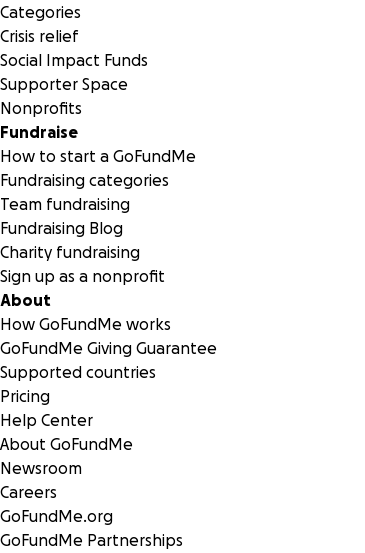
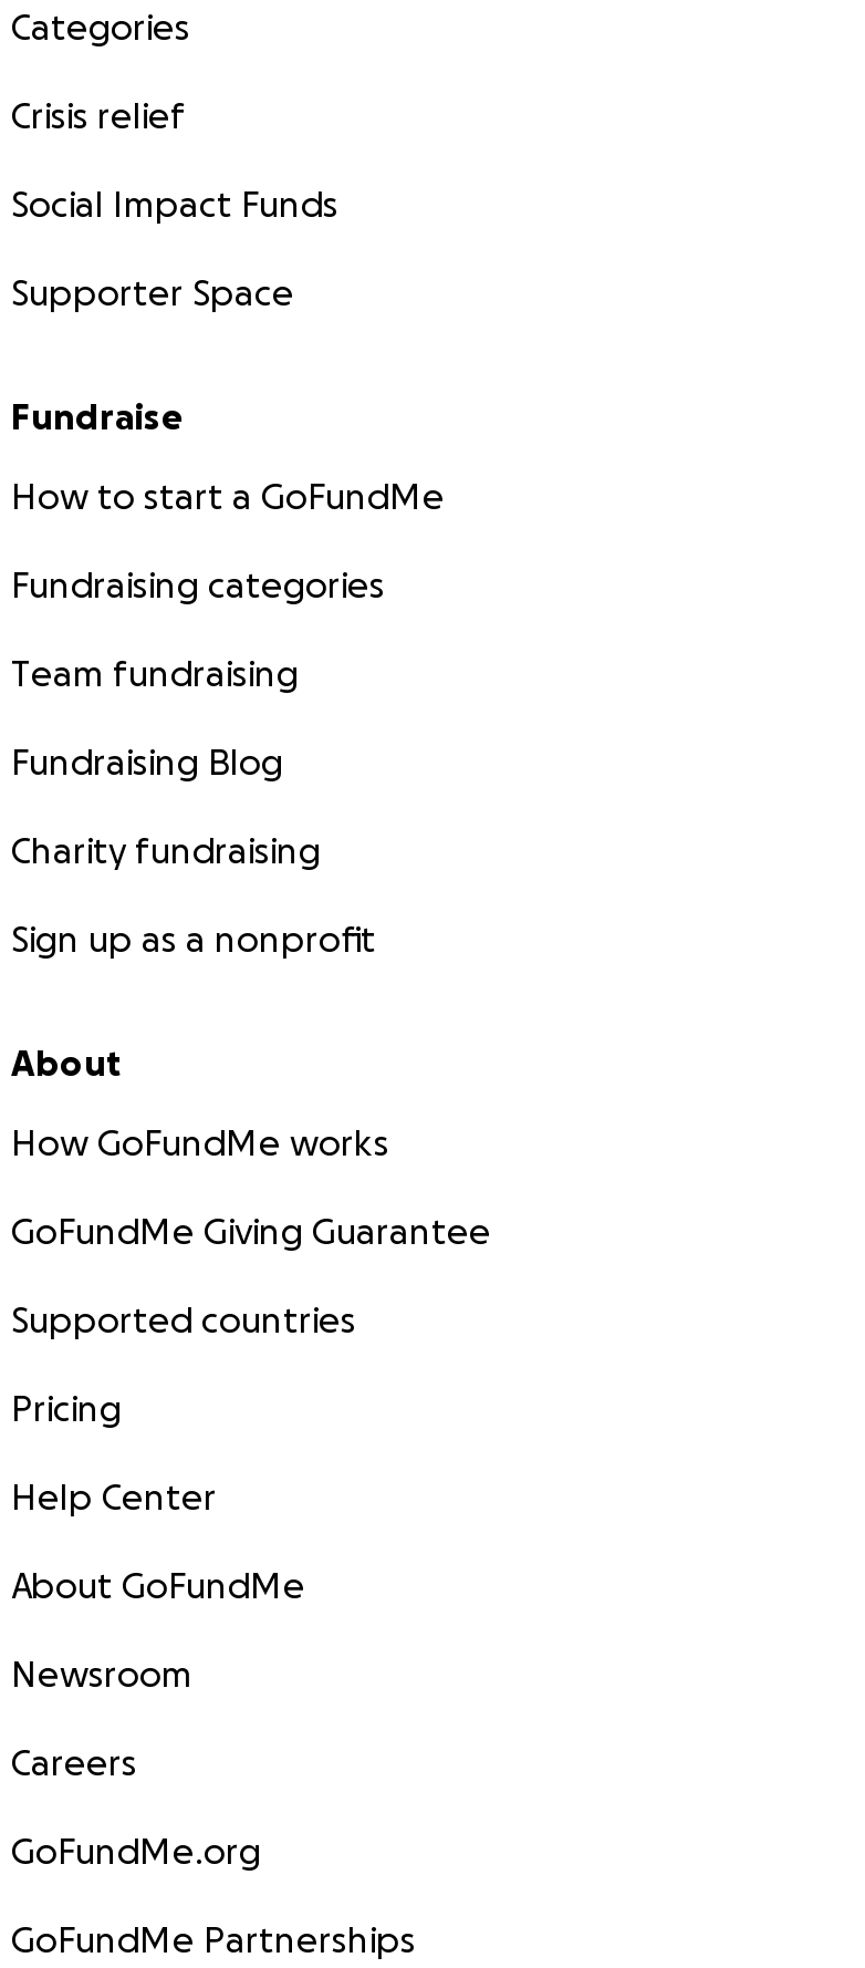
- Nonprofits
